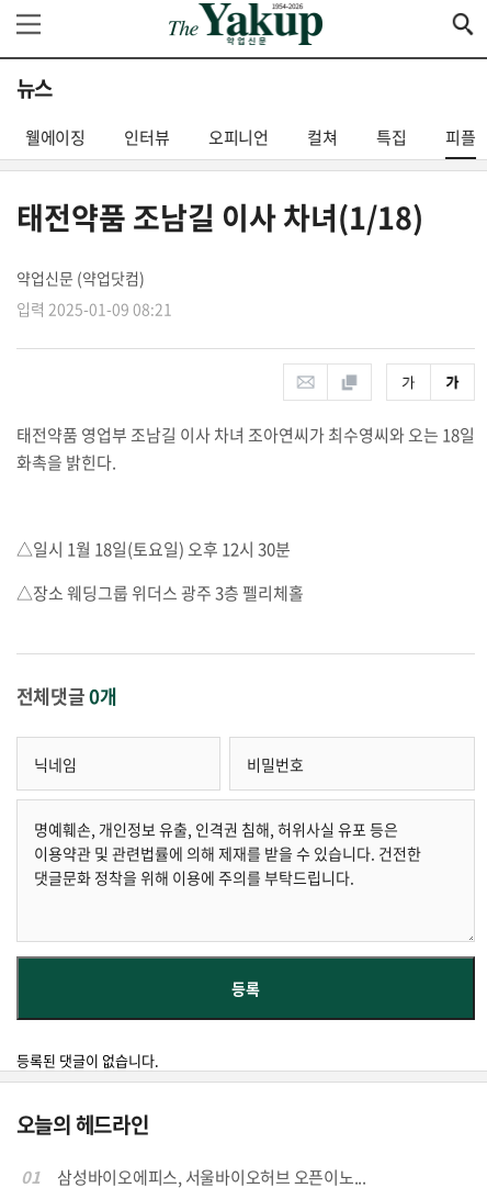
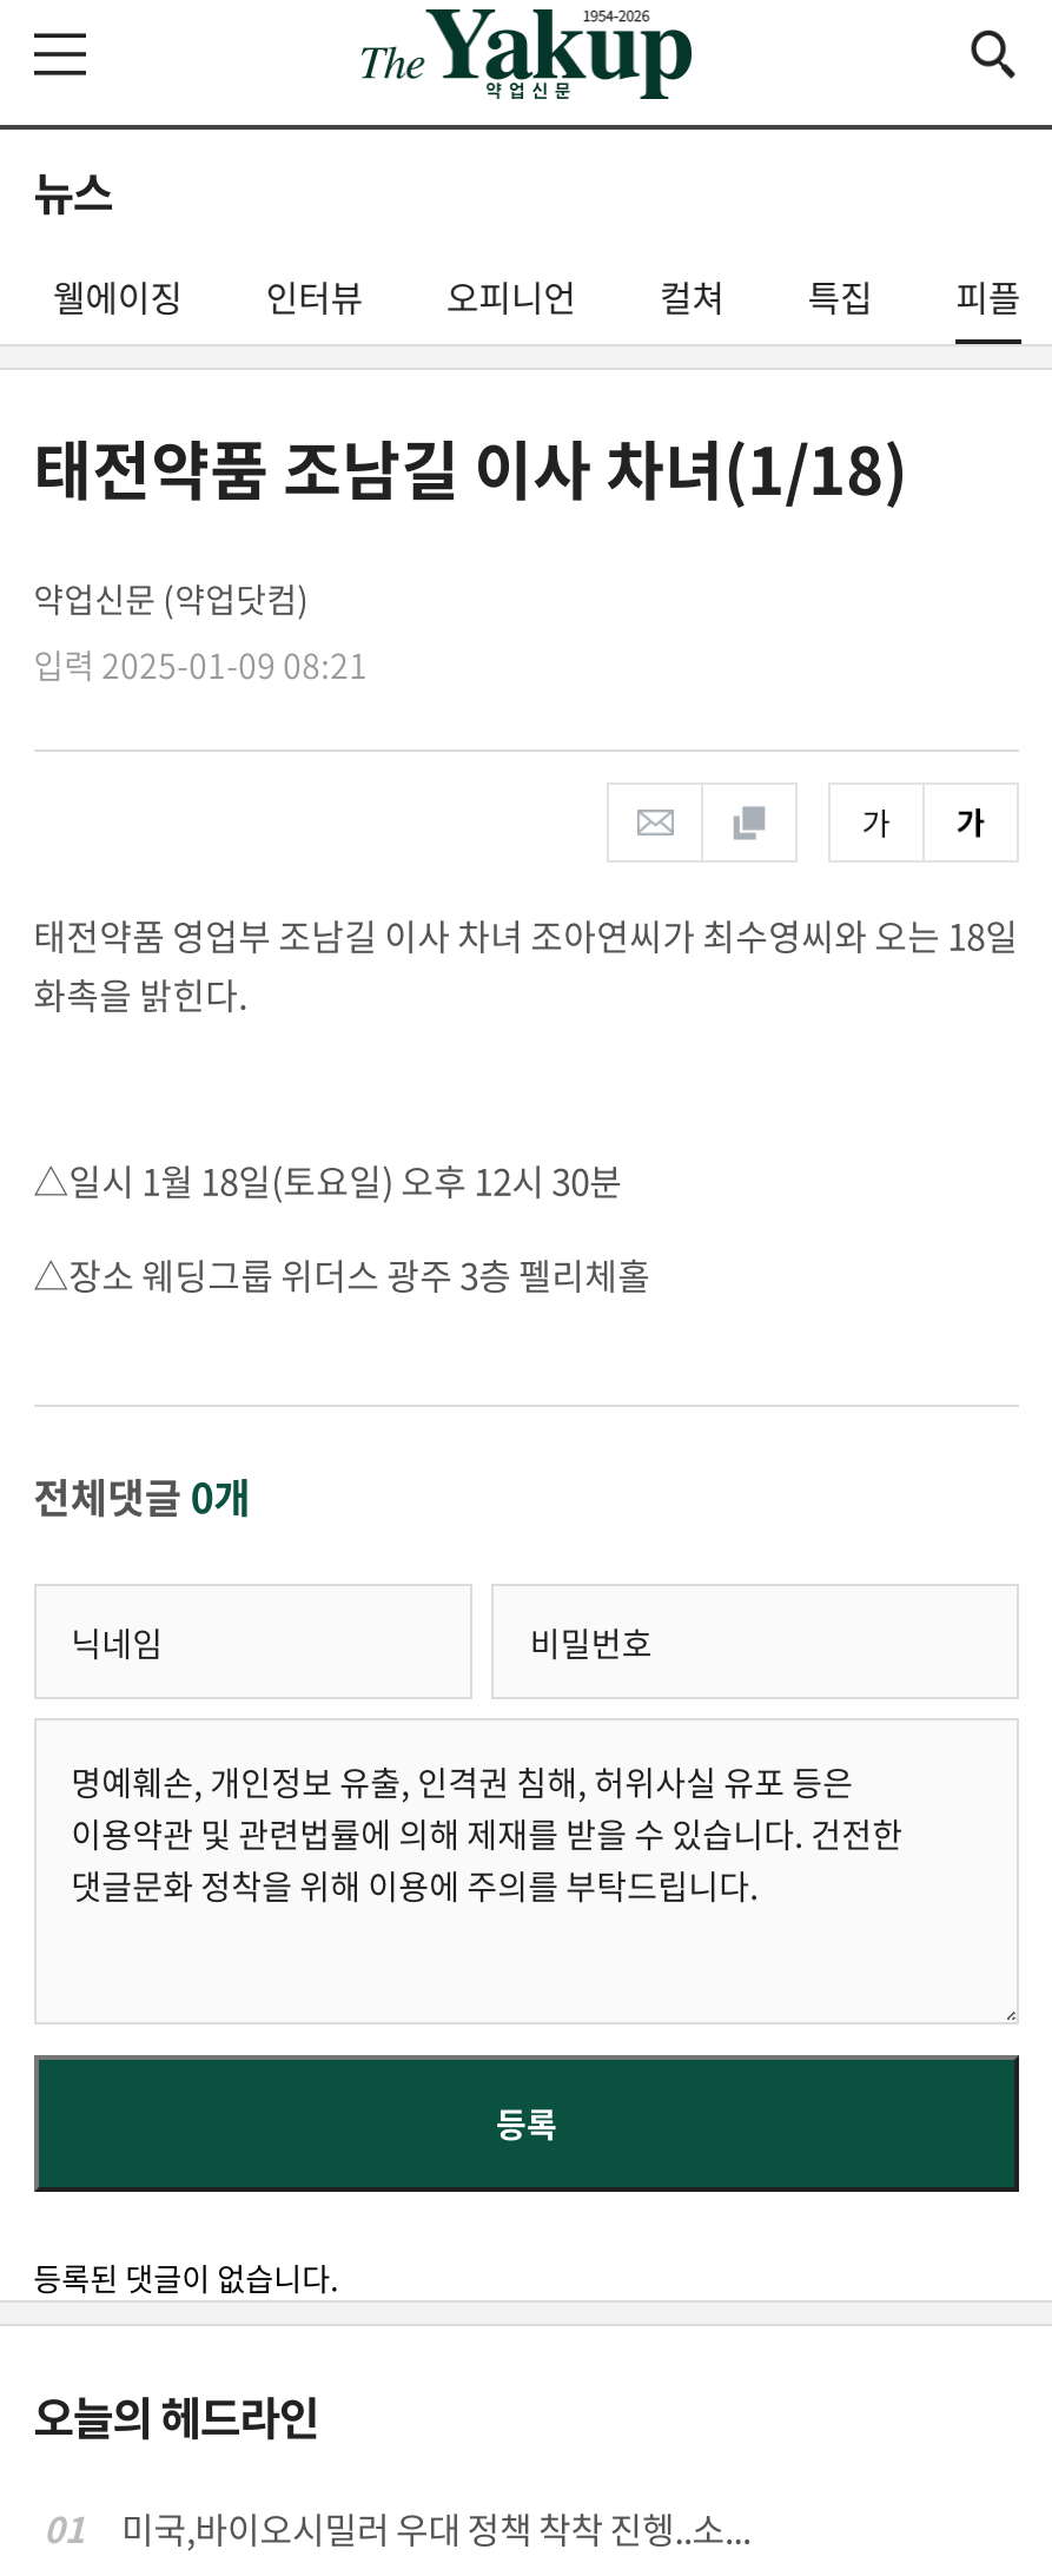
- 삼성바이오에피스, 서울바이오허브 오픈이노...
+ 미국,바이오시밀러 우대 정책 착착 진헹..소...
